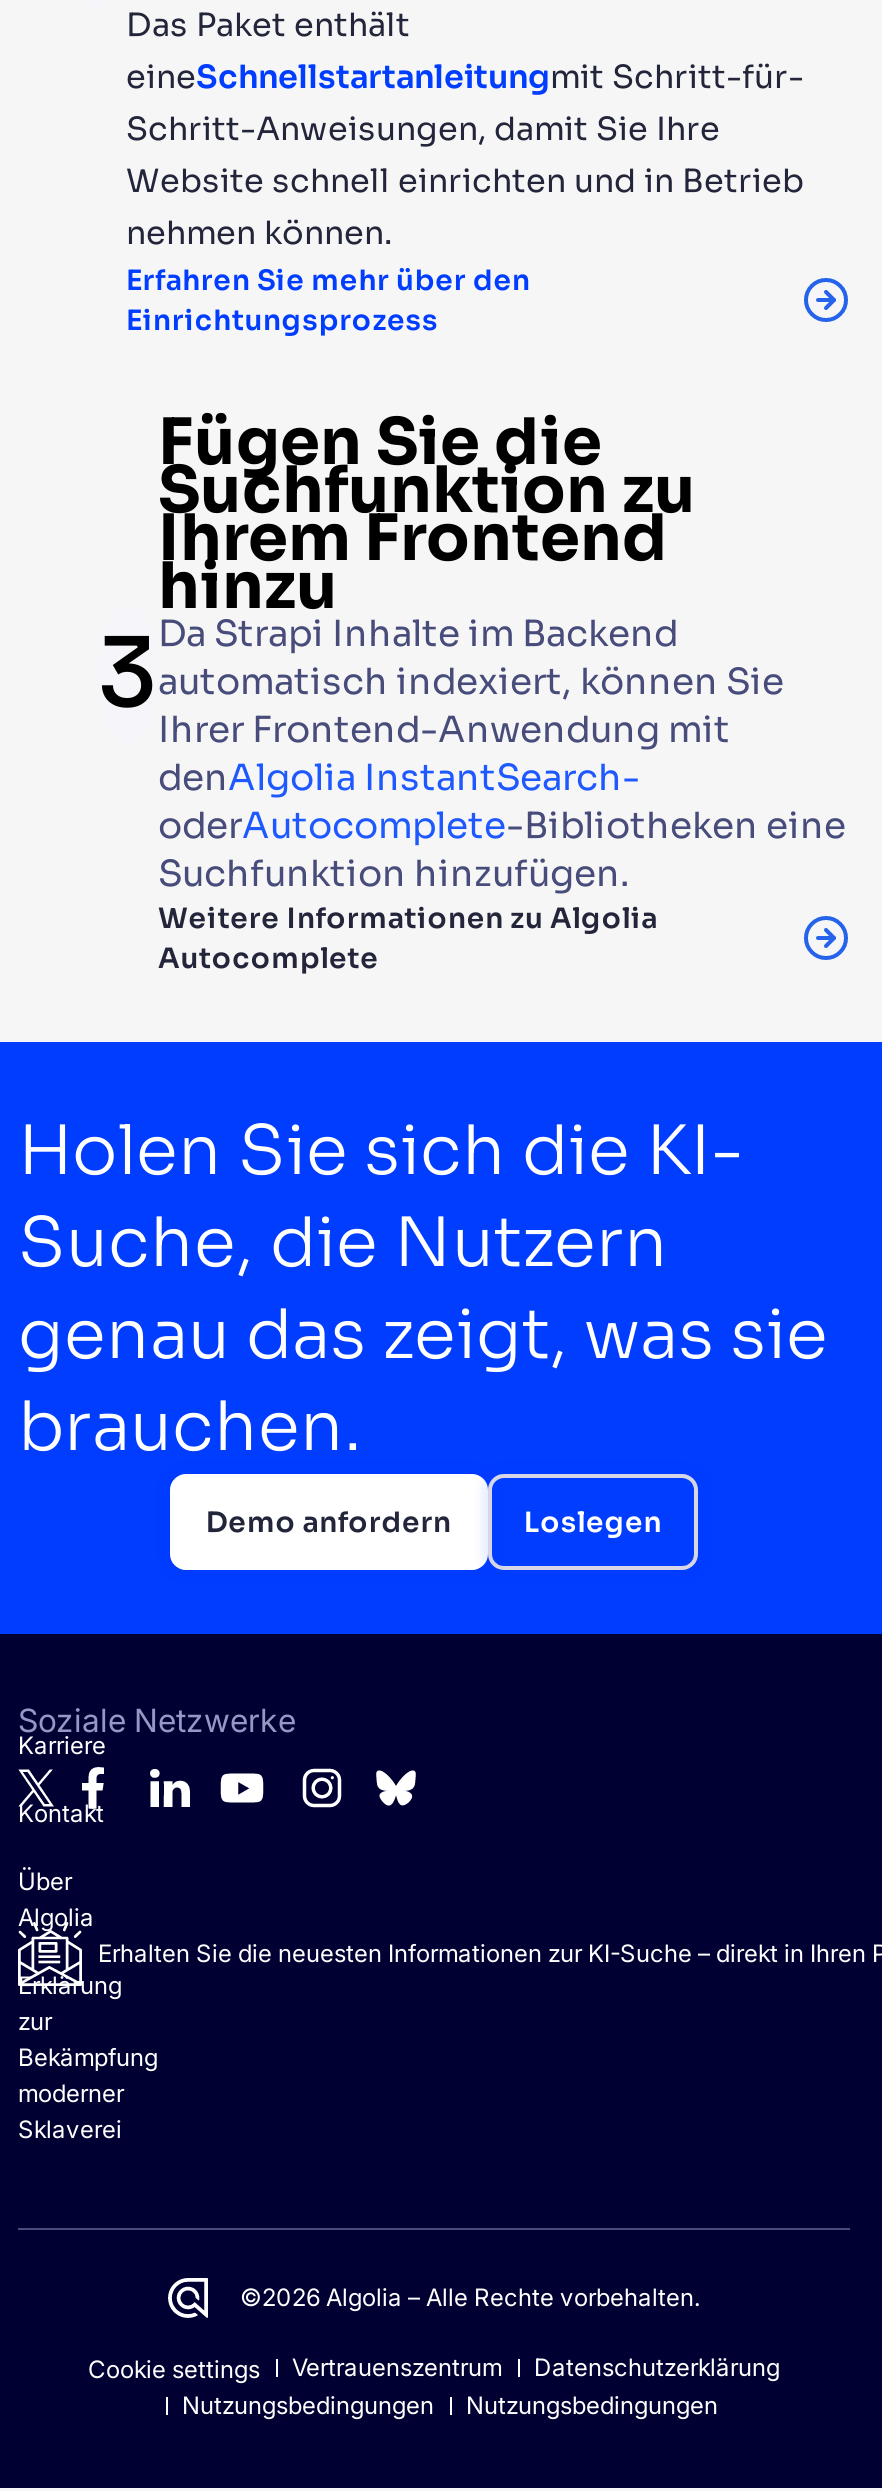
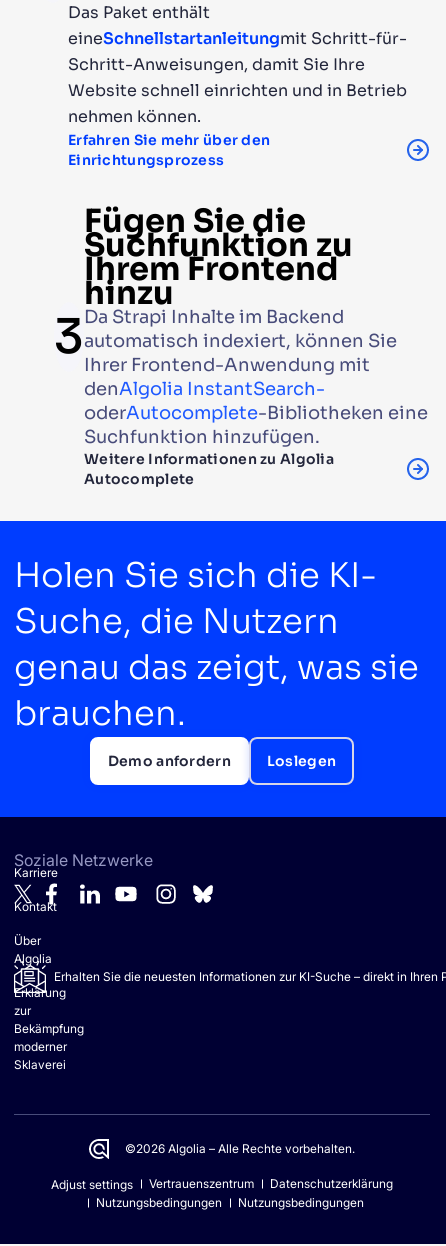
- Cookie settings
+ Adjust settings
